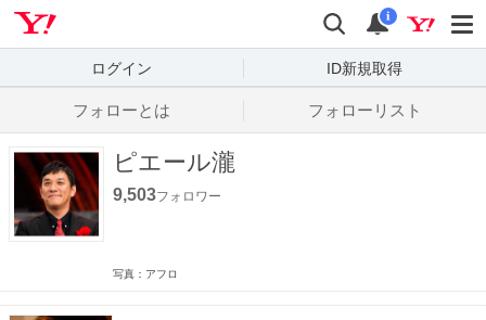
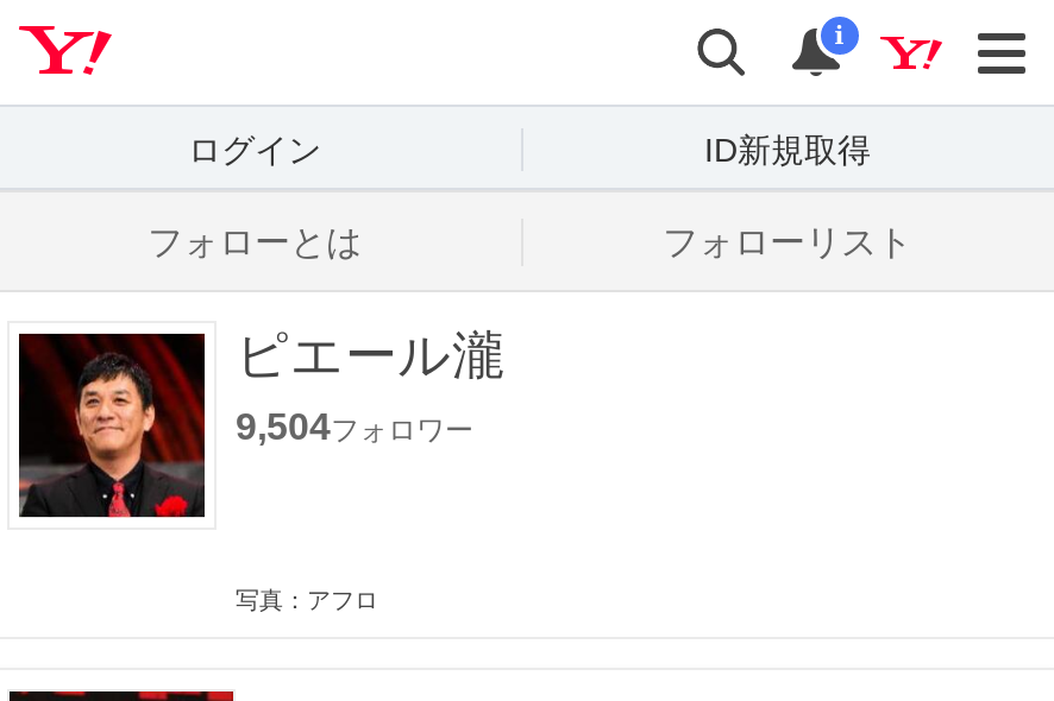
- 9,503フォロワー
+ 9,504フォロワー
